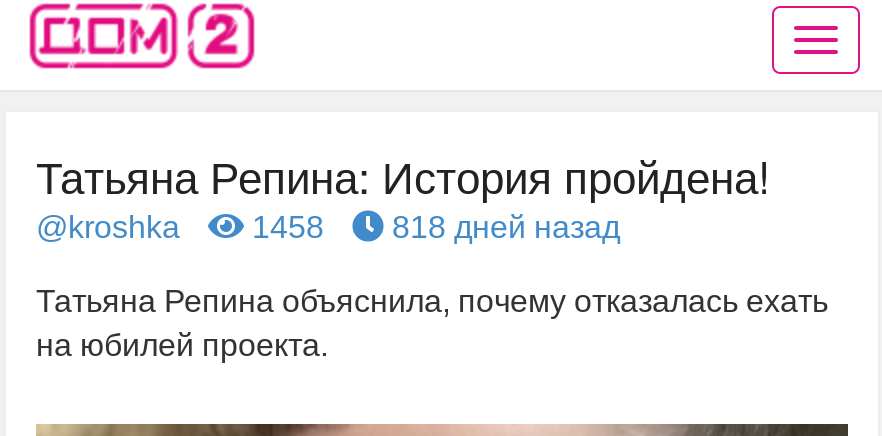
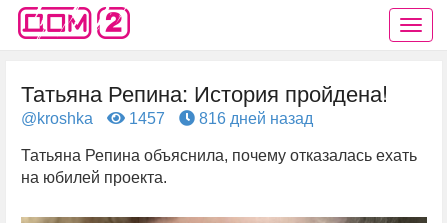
- 1458
+ 1457

- 818 дней назад
+ 816 дней назад
